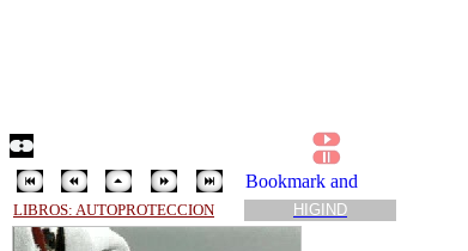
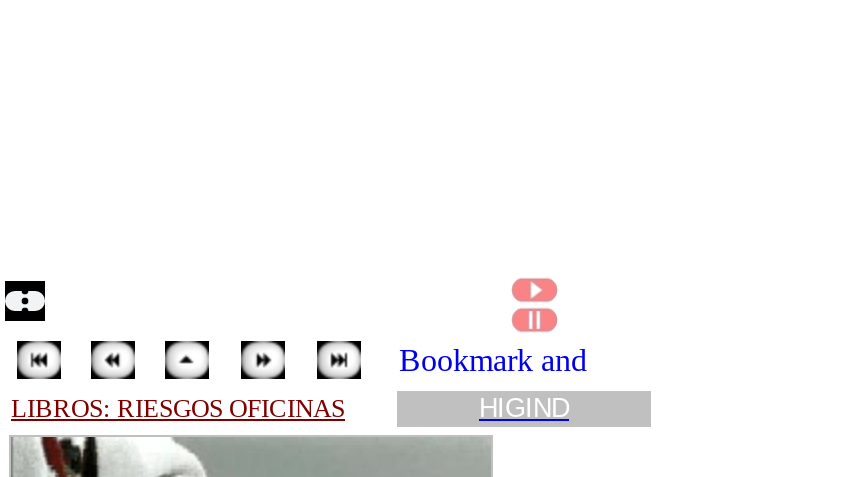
- LIBROS: AUTOPROTECCION
+ LIBROS: RIESGOS OFICINAS
